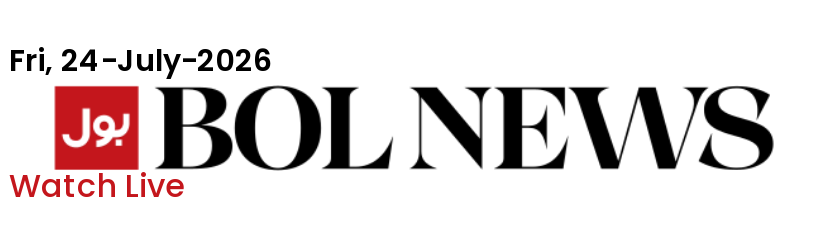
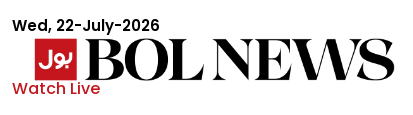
- Fri, 24-July-2026
+ Wed, 22-July-2026
